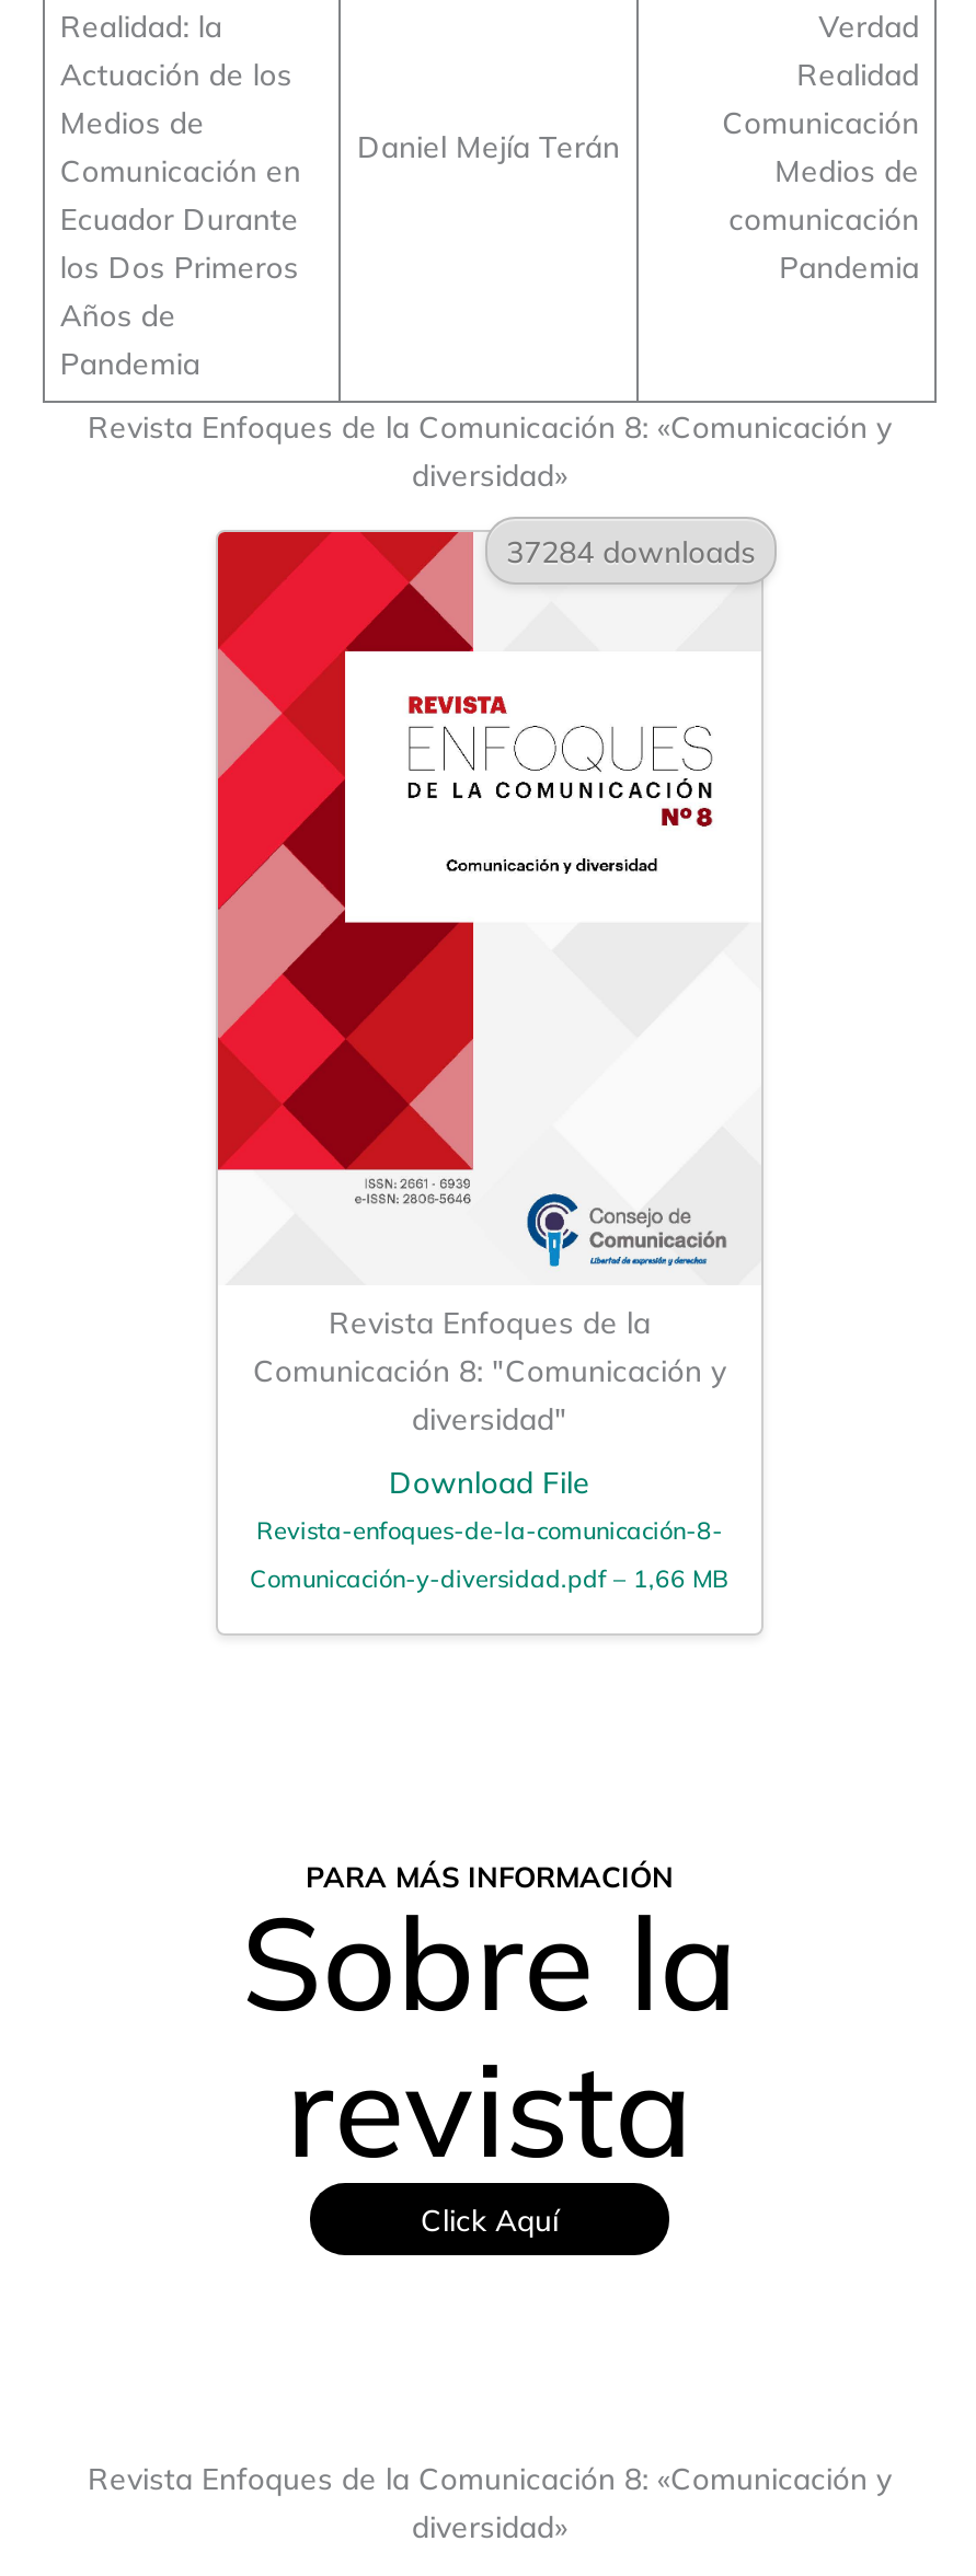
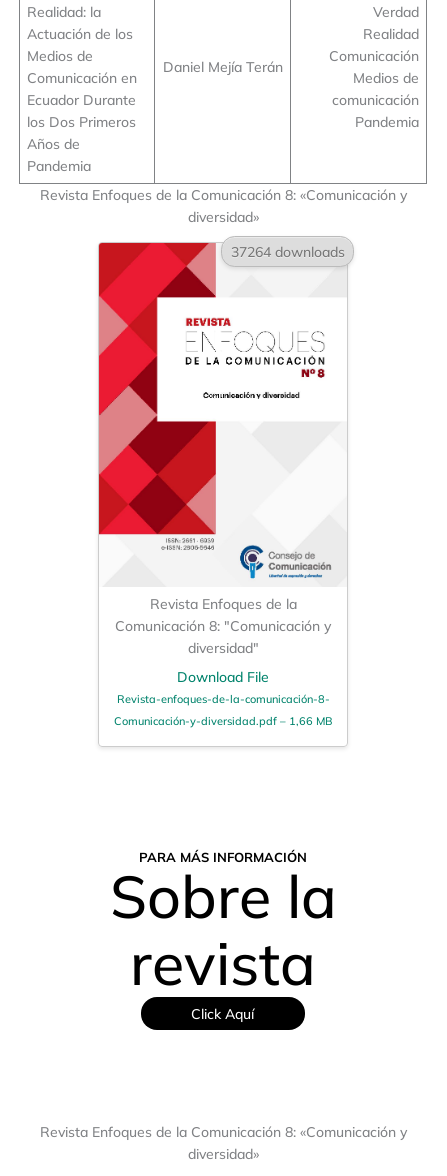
- 37284 downloads
+ 37264 downloads
